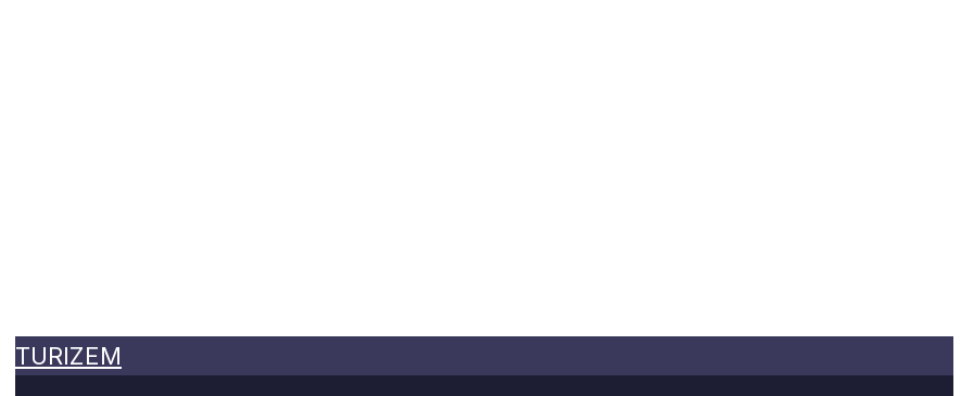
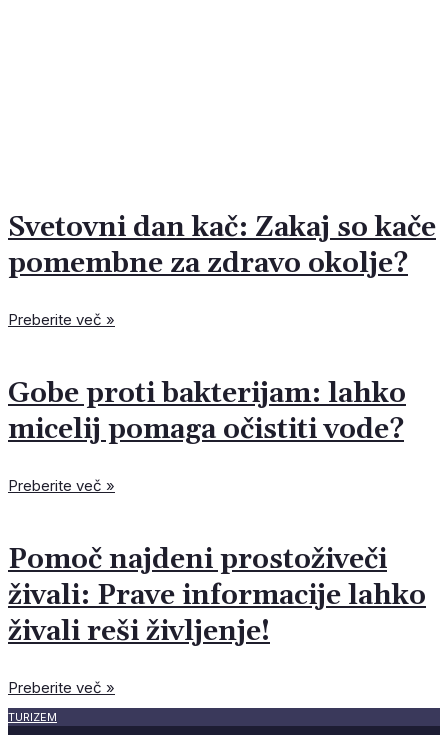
+ Svetovni dan kač: Zakaj so kače
+ pomembne za zdravo okolje?
+ Preberite več »
+ Gobe proti bakterijam: lahko
+ micelij pomaga očistiti vode?
+ Preberite več »
+ Pomoč najdeni prostoživeči
+ živali: Prave informacije lahko
+ živali reši življenje!
+ Preberite več »
